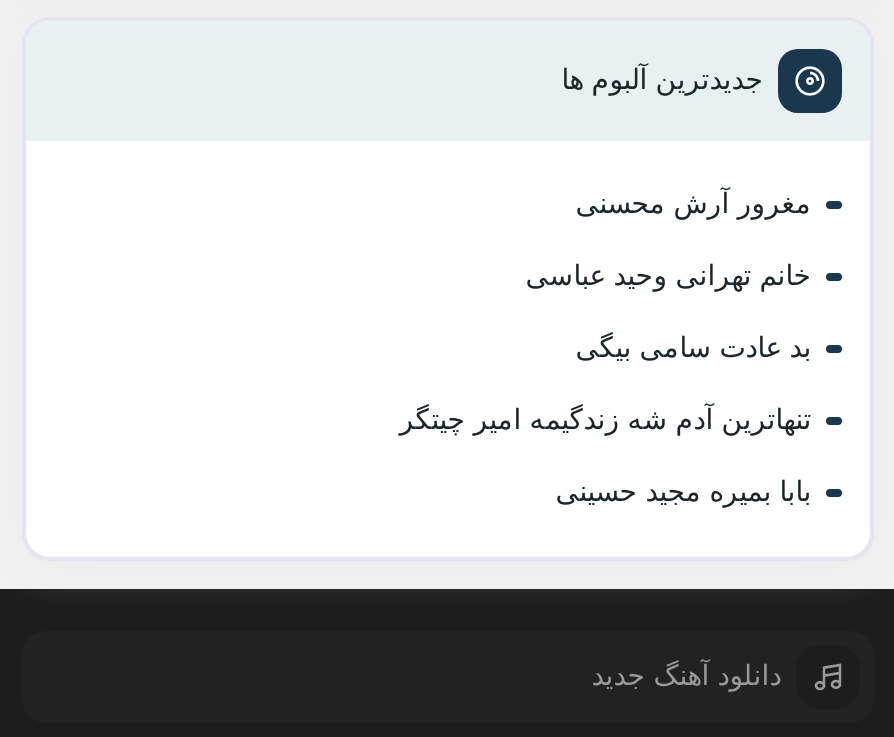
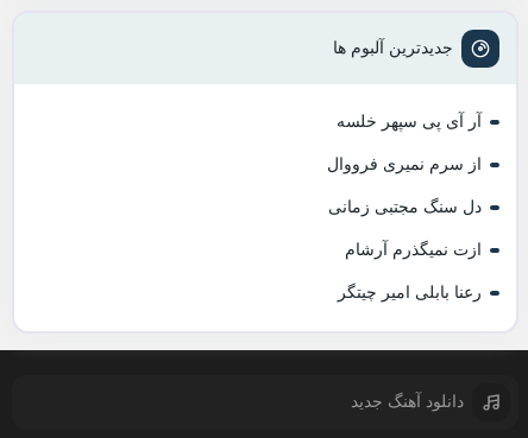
- مغرور آرش محسنی
+ آر آی پی سپهر خلسه

- خانم تهرانی وحید عباسی
+ از سرم نمیری فرووال

- بد عادت سامی بیگی
+ دل سنگ مجتبی زمانی

- تنهاترین آدم شه زندگیمه امیر چیتگر
+ ازت نمیگذرم آرشام

- بابا بمیره مجید حسینی
+ رعنا بابلی امیر چیتگر
